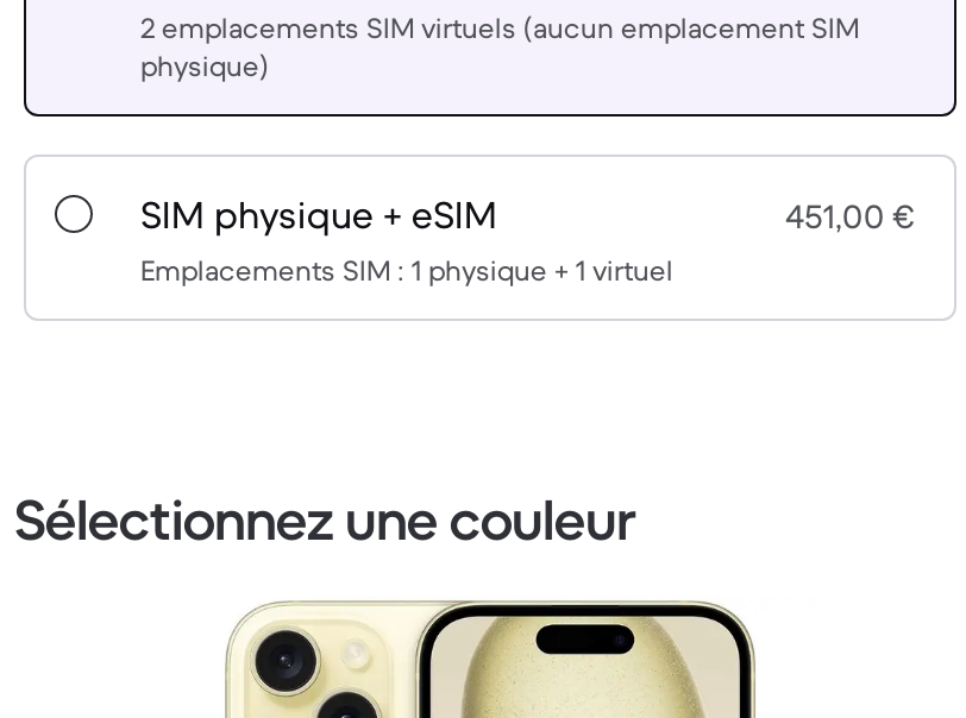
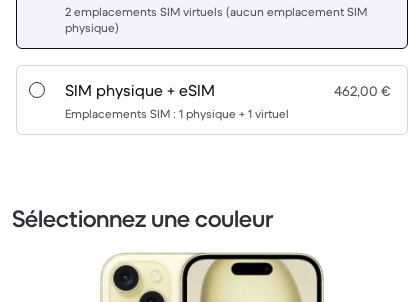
- 451,00 €
+ 462,00 €
